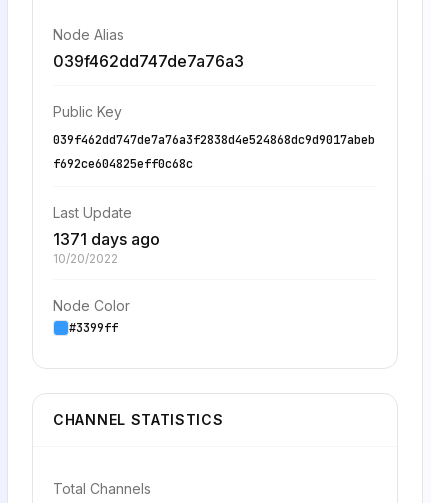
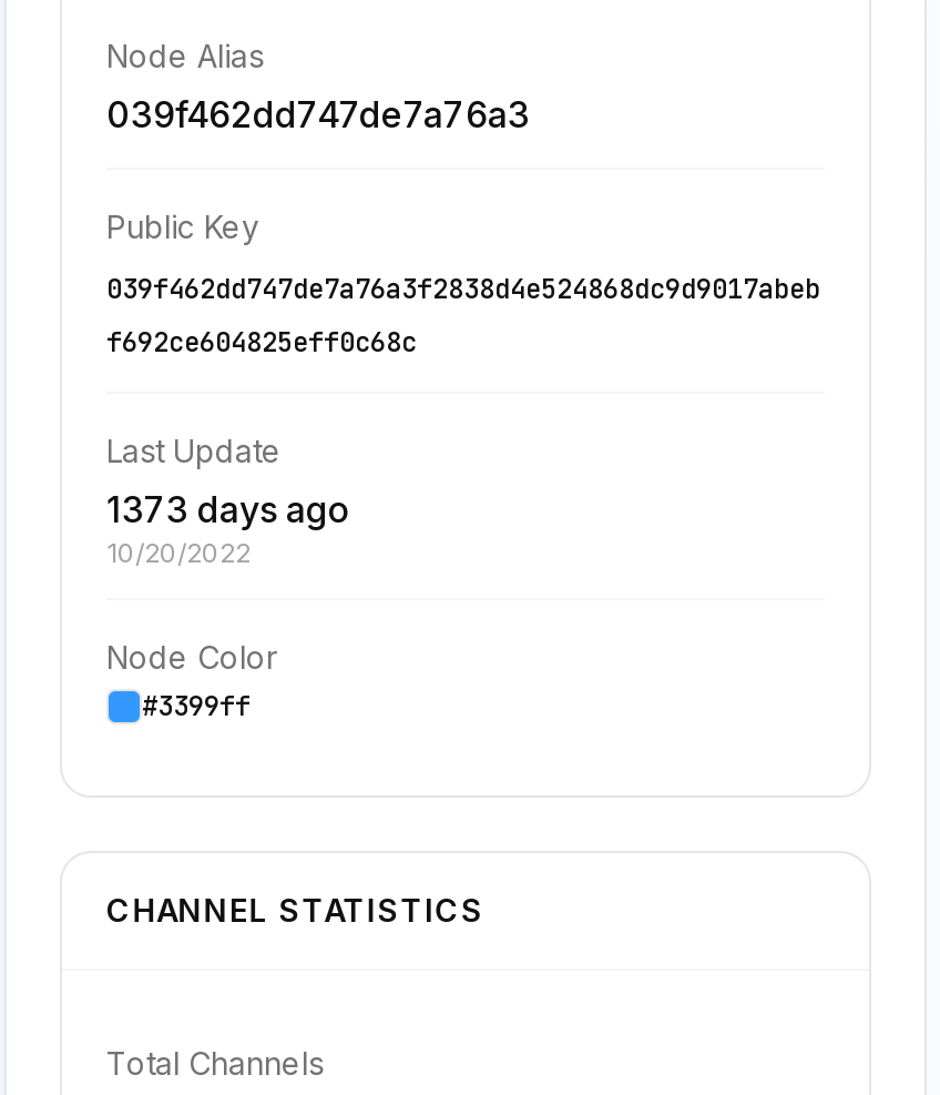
- 1371 days ago
+ 1373 days ago
